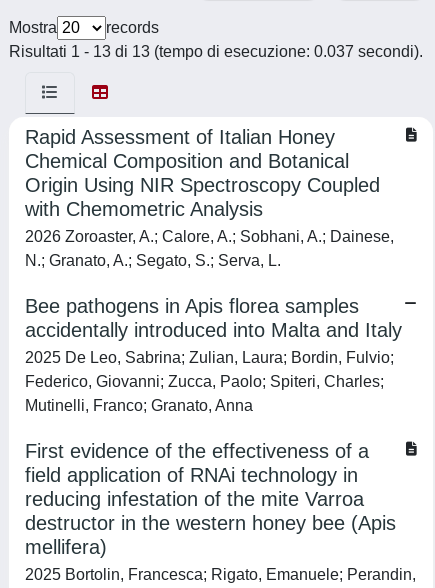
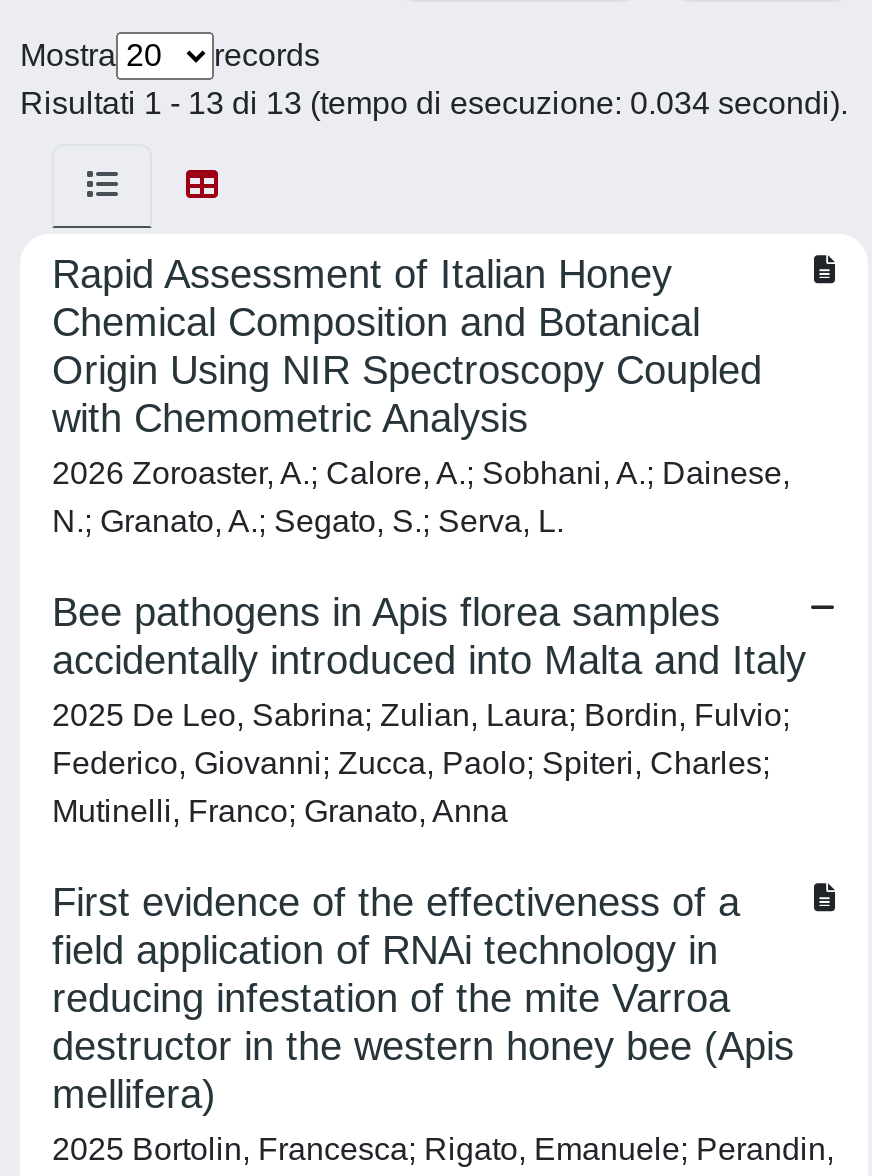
- Risultati 1 - 13 di 13 (tempo di esecuzione: 0.037 secondi).
+ Risultati 1 - 13 di 13 (tempo di esecuzione: 0.034 secondi).
